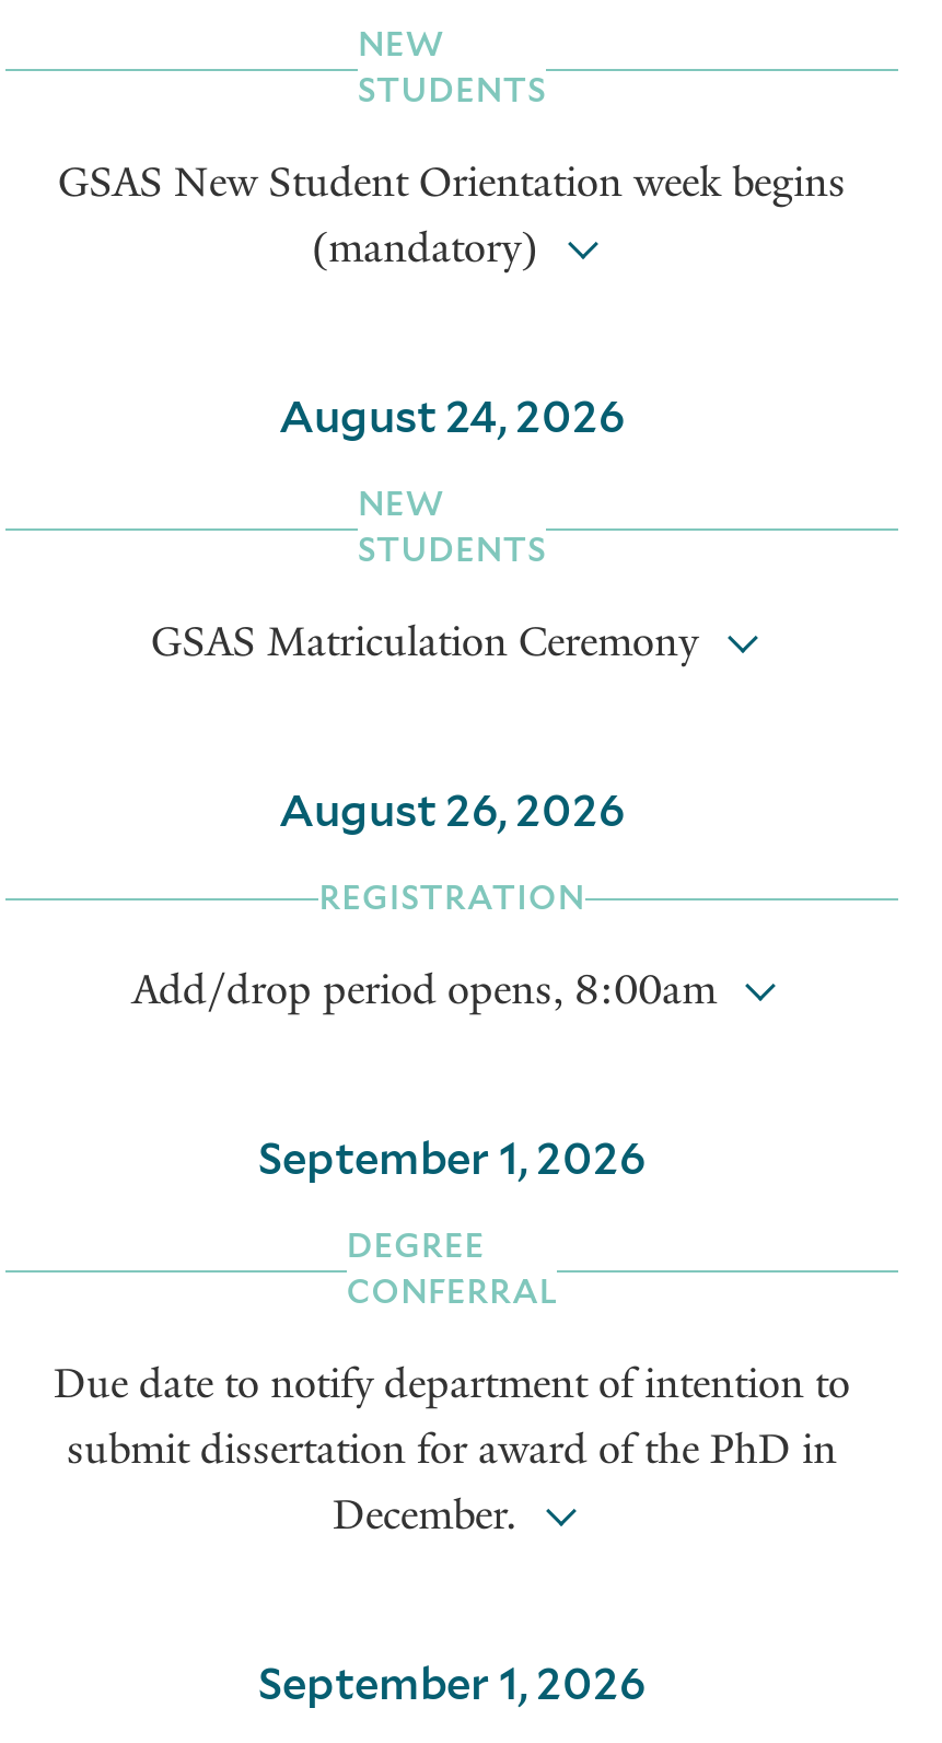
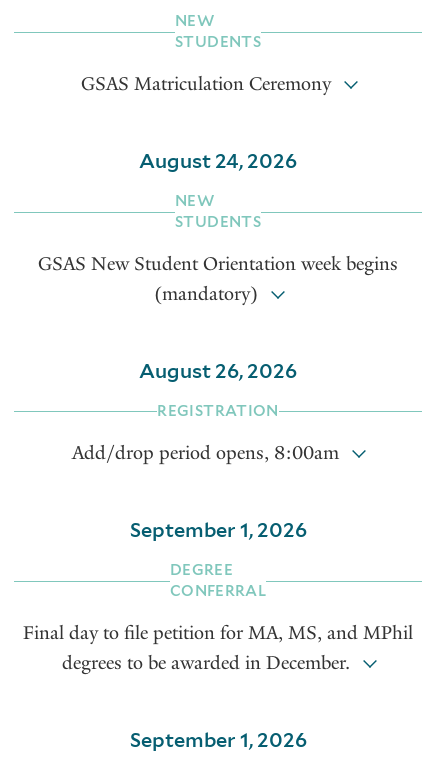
moved down: GSAS New Student Orientation week begins | (mandatory)

moved up: GSAS Matriculation Ceremony

- Due date to notify department of intention to
- submit dissertation for award of the PhD in
- December.
+ Final day to file petition for MA, MS, and MPhil
+ degrees to be awarded in December.
